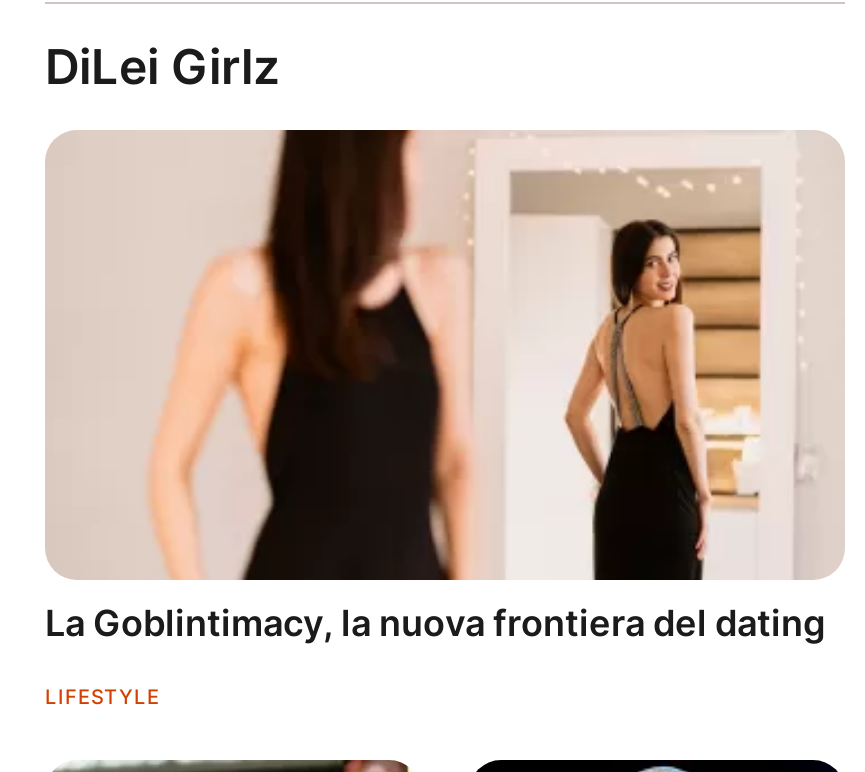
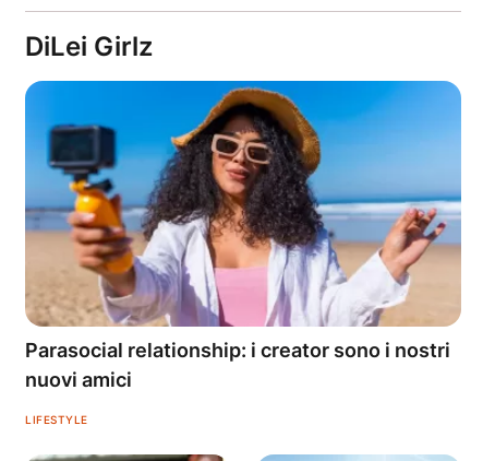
- [image]
- La Goblintimacy, la nuova frontiera del dating
+ [image]
+ Parasocial relationship: i creator sono i nostri
+ nuovi amici
